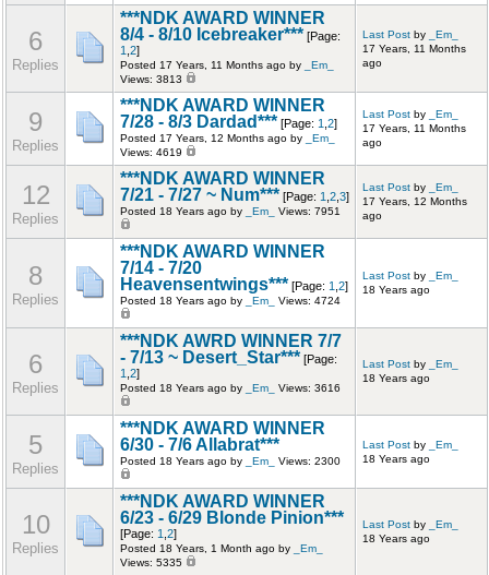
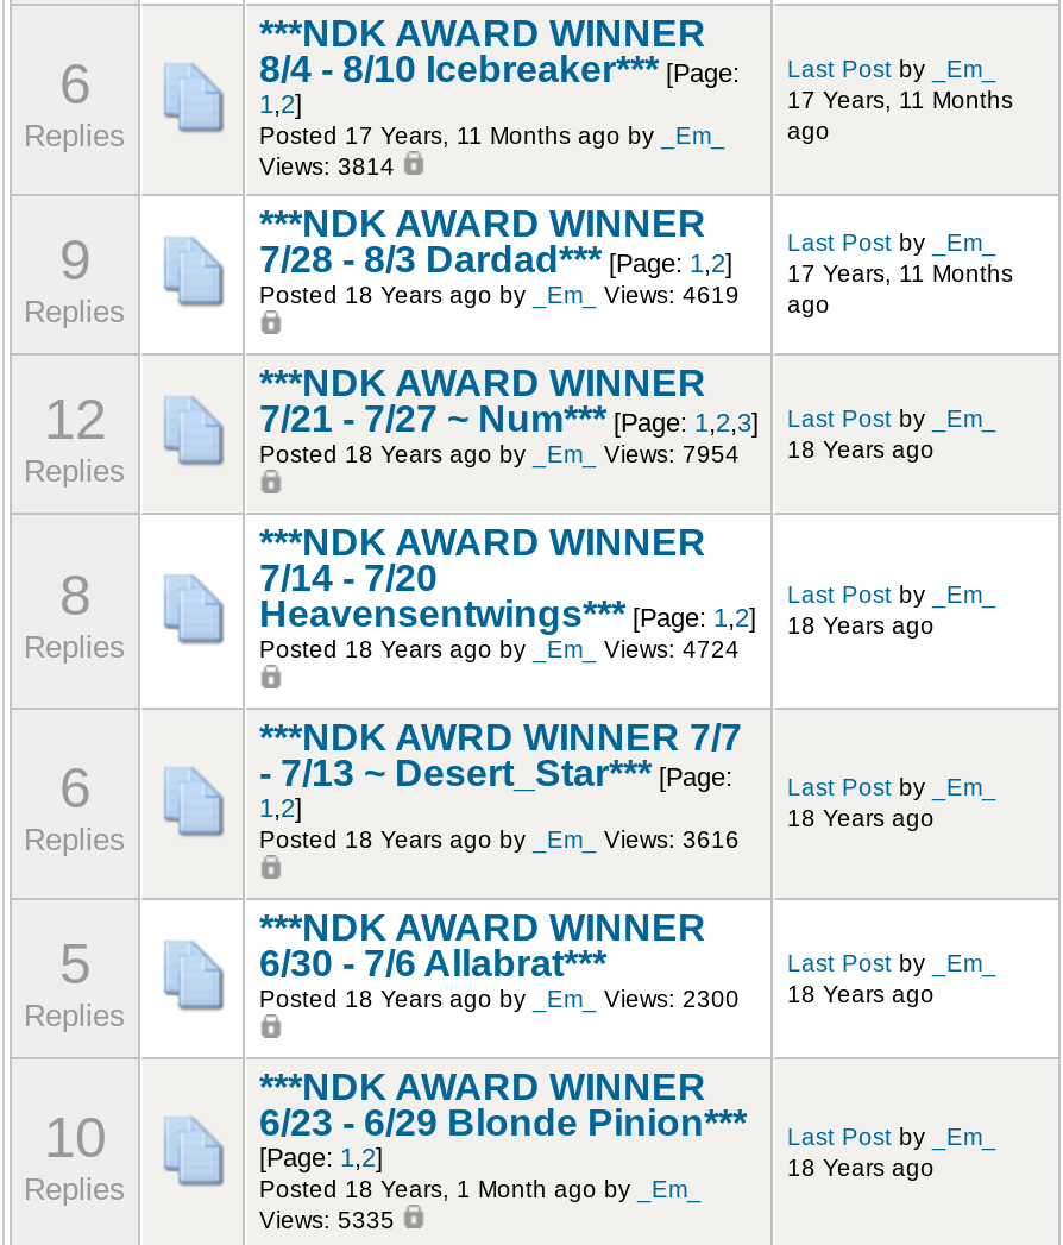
- Views: 3813
+ Views: 3814

- Posted 17 Years, 12 Months ago by _Em_
- Views: 4619
+ Posted 18 Years ago by _Em_ Views: 4619

- 17 Years, 12 Months
- ago
+ 18 Years ago

- Posted 18 Years ago by _Em_ Views: 7951
+ Posted 18 Years ago by _Em_ Views: 7954
